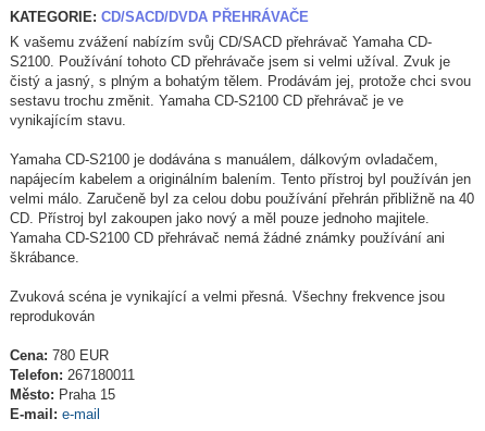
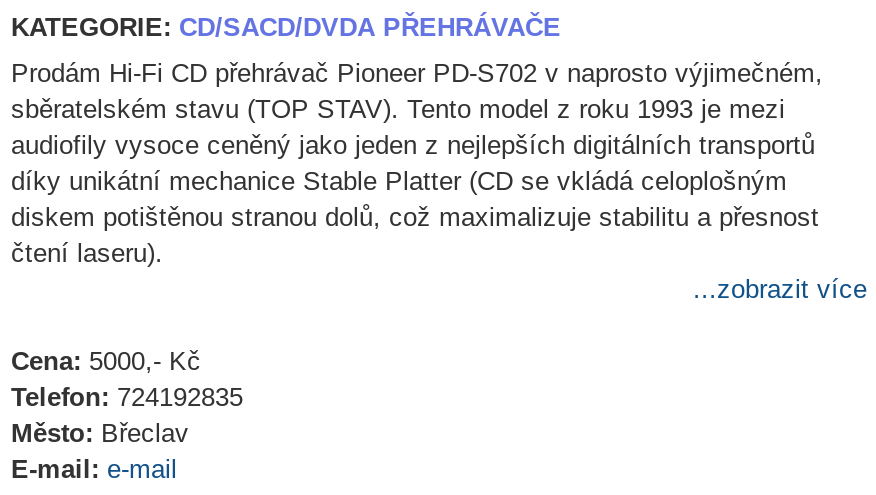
- K vašemu zvážení nabízím svůj CD/SACD přehrávač Yamaha CD-
- S2100. Používání tohoto CD přehrávače jsem si velmi užíval. Zvuk je
- čistý a jasný, s plným a bohatým tělem. Prodávám jej, protože chci svou
- sestavu trochu změnit. Yamaha CD-S2100 CD přehrávač je ve
- vynikajícím stavu.
- Yamaha CD-S2100 je dodávána s manuálem, dálkovým ovladačem,
- napájecím kabelem a originálním balením. Tento přístroj byl používán jen
- velmi málo. Zaručeně byl za celou dobu používání přehrán přibližně na 40
- CD. Přístroj byl zakoupen jako nový a měl pouze jednoho majitele.
- Yamaha CD-S2100 CD přehrávač nemá žádné známky používání ani
- škrábance.
- Zvuková scéna je vynikající a velmi přesná. Všechny frekvence jsou
- reprodukován
- Cena: 780 EUR
- Telefon: 267180011
- Město: Praha 15
+ Prodám Hi-Fi CD přehrávač Pioneer PD-S702 v naprosto výjimečném,
+ sběratelském stavu (TOP STAV). Tento model z roku 1993 je mezi
+ audiofily vysoce ceněný jako jeden z nejlepších digitálních transportů
+ díky unikátní mechanice Stable Platter (CD se vkládá celoplošným
+ diskem potištěnou stranou dolů, což maximalizuje stabilitu a přesnost
+ čtení laseru).
+ ...zobrazit více
+ Cena: 5000,- Kč
+ Telefon: 724192835
+ Město: Břeclav
